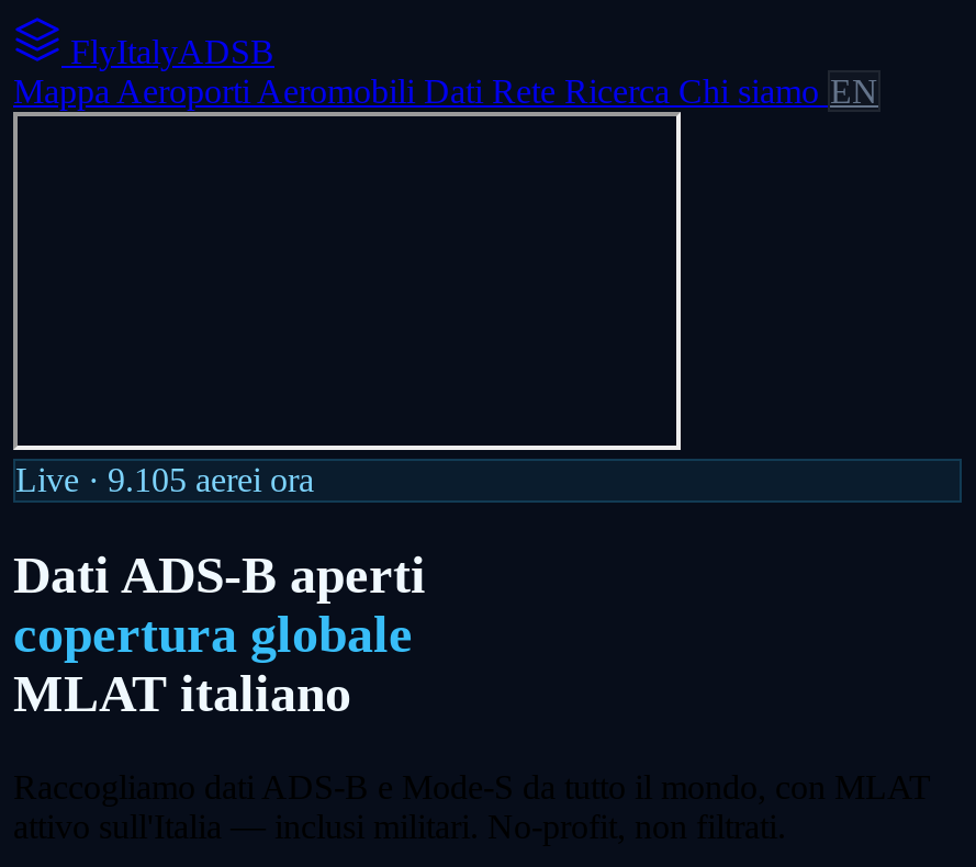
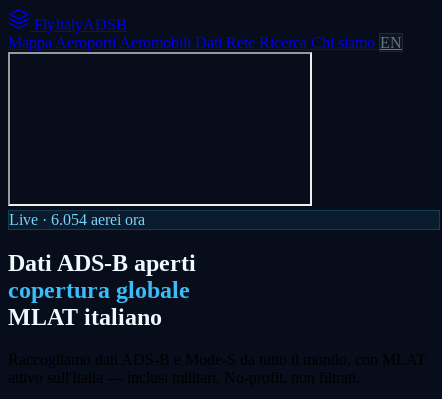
- Live · 9.105 aerei ora
+ Live · 6.054 aerei ora
